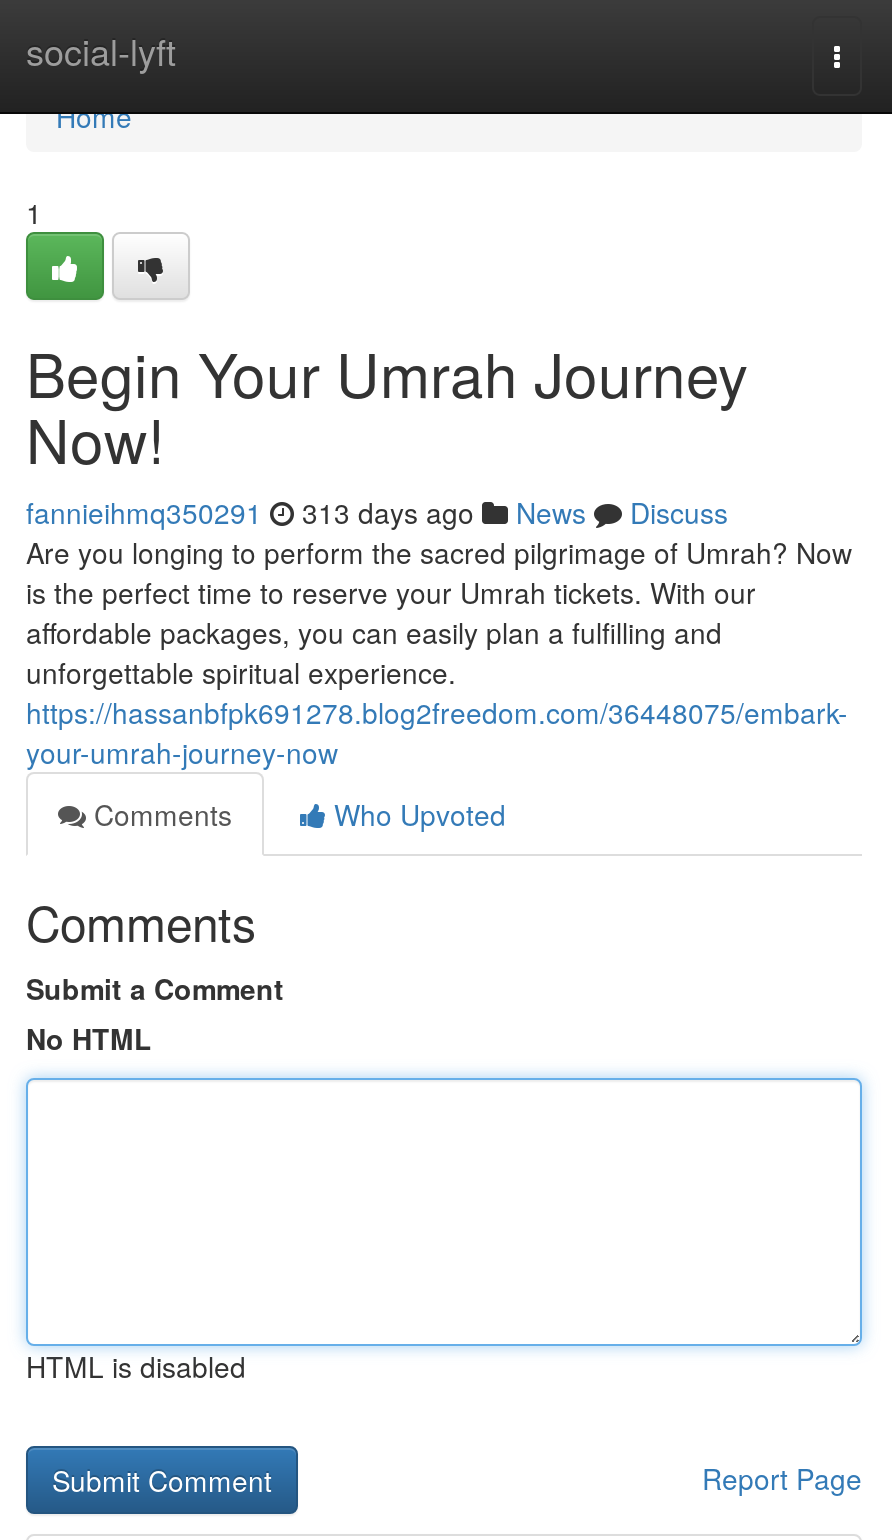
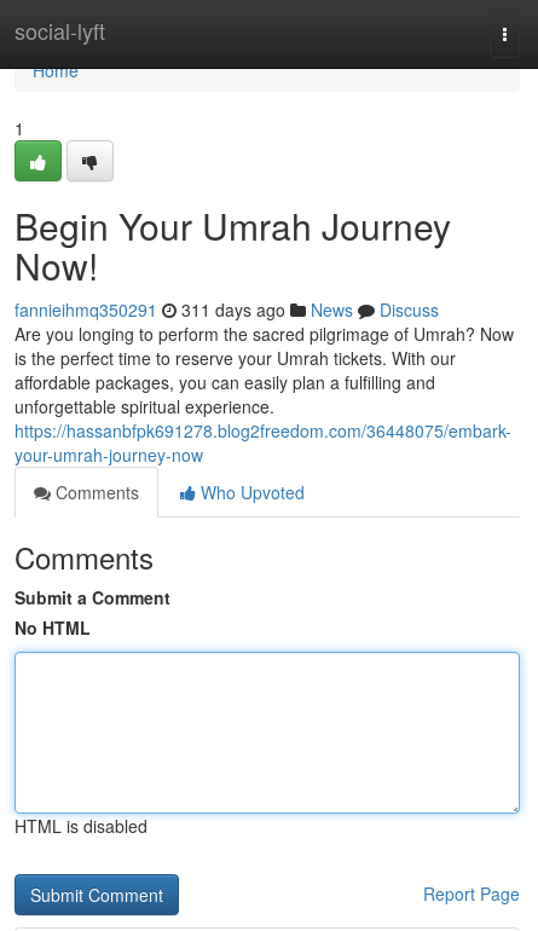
- fannieihmq350291 313 days ago News Discuss
+ fannieihmq350291 311 days ago News Discuss
